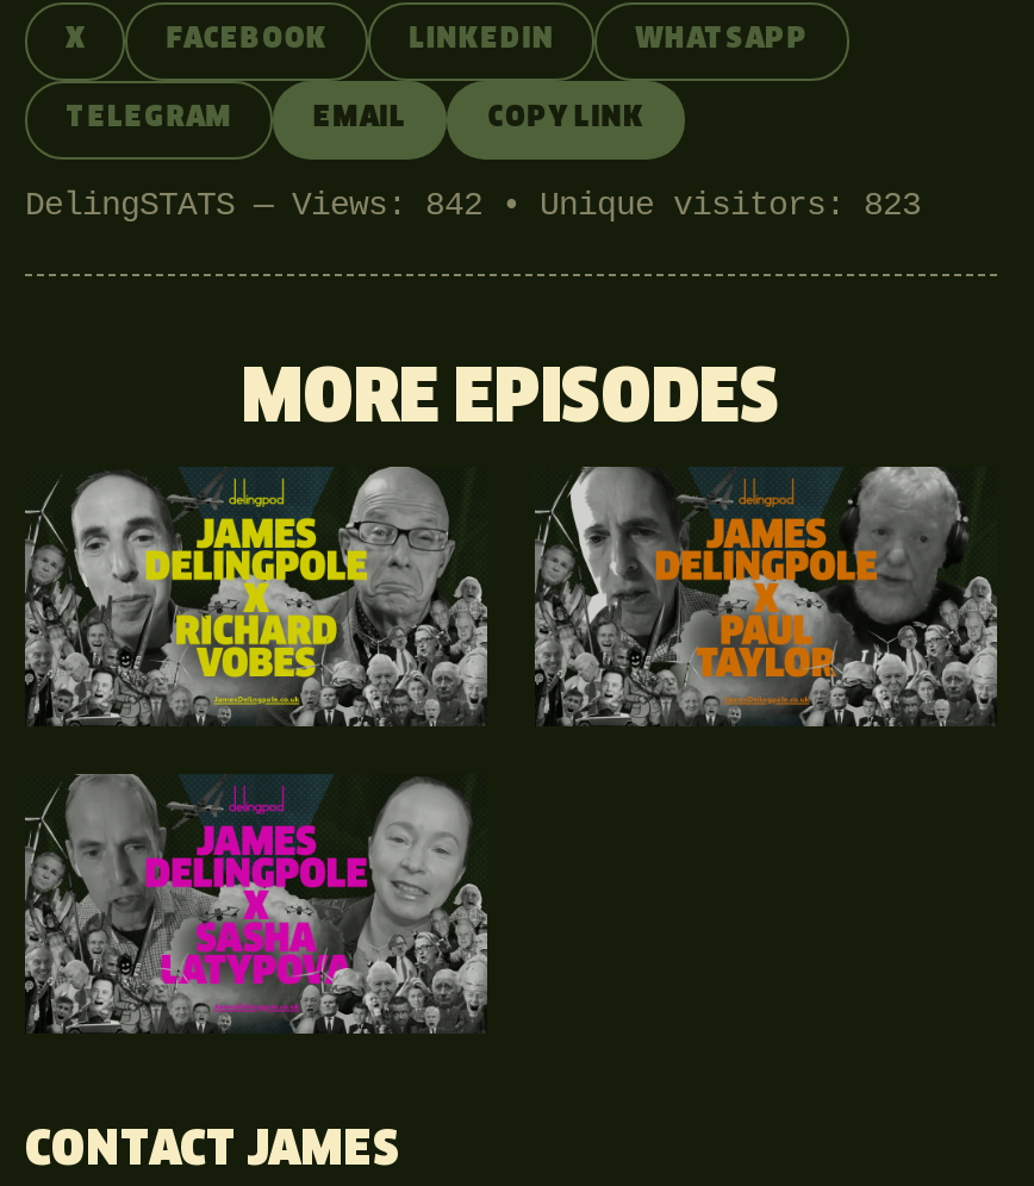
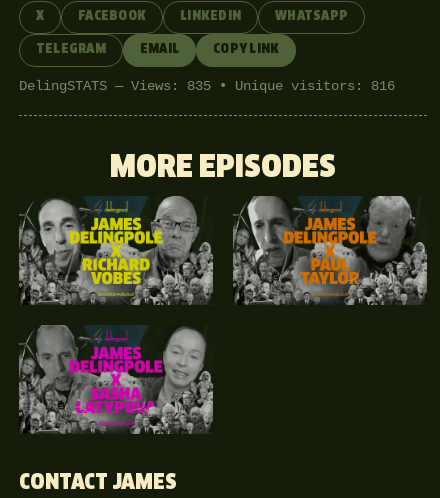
- DelingSTATS — Views: 842 • Unique visitors: 823
+ DelingSTATS — Views: 835 • Unique visitors: 816
